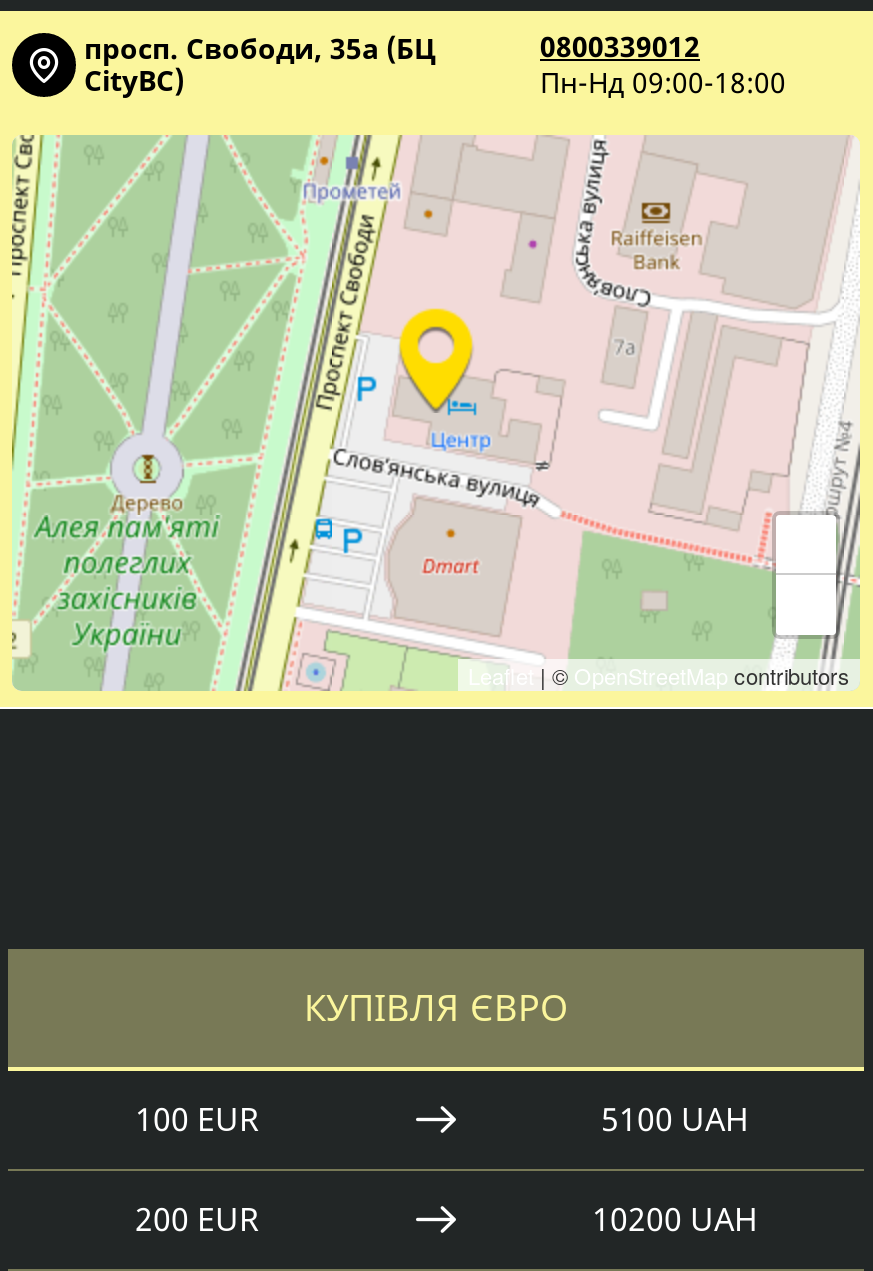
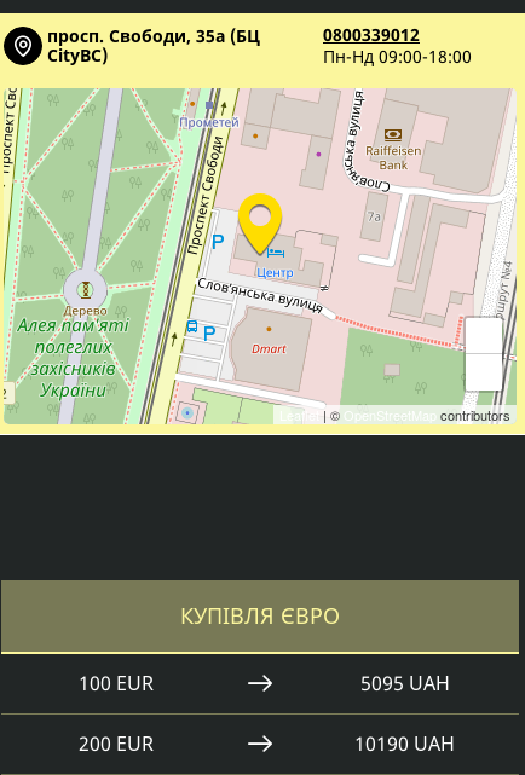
- 5100 UAH
+ 5095 UAH

- 10200 UAH
+ 10190 UAH
